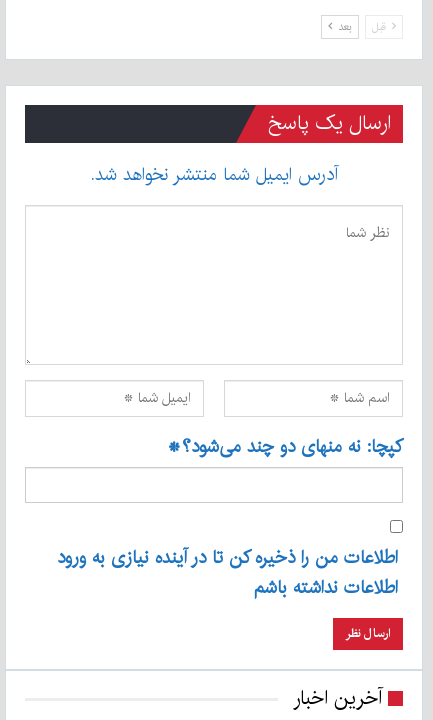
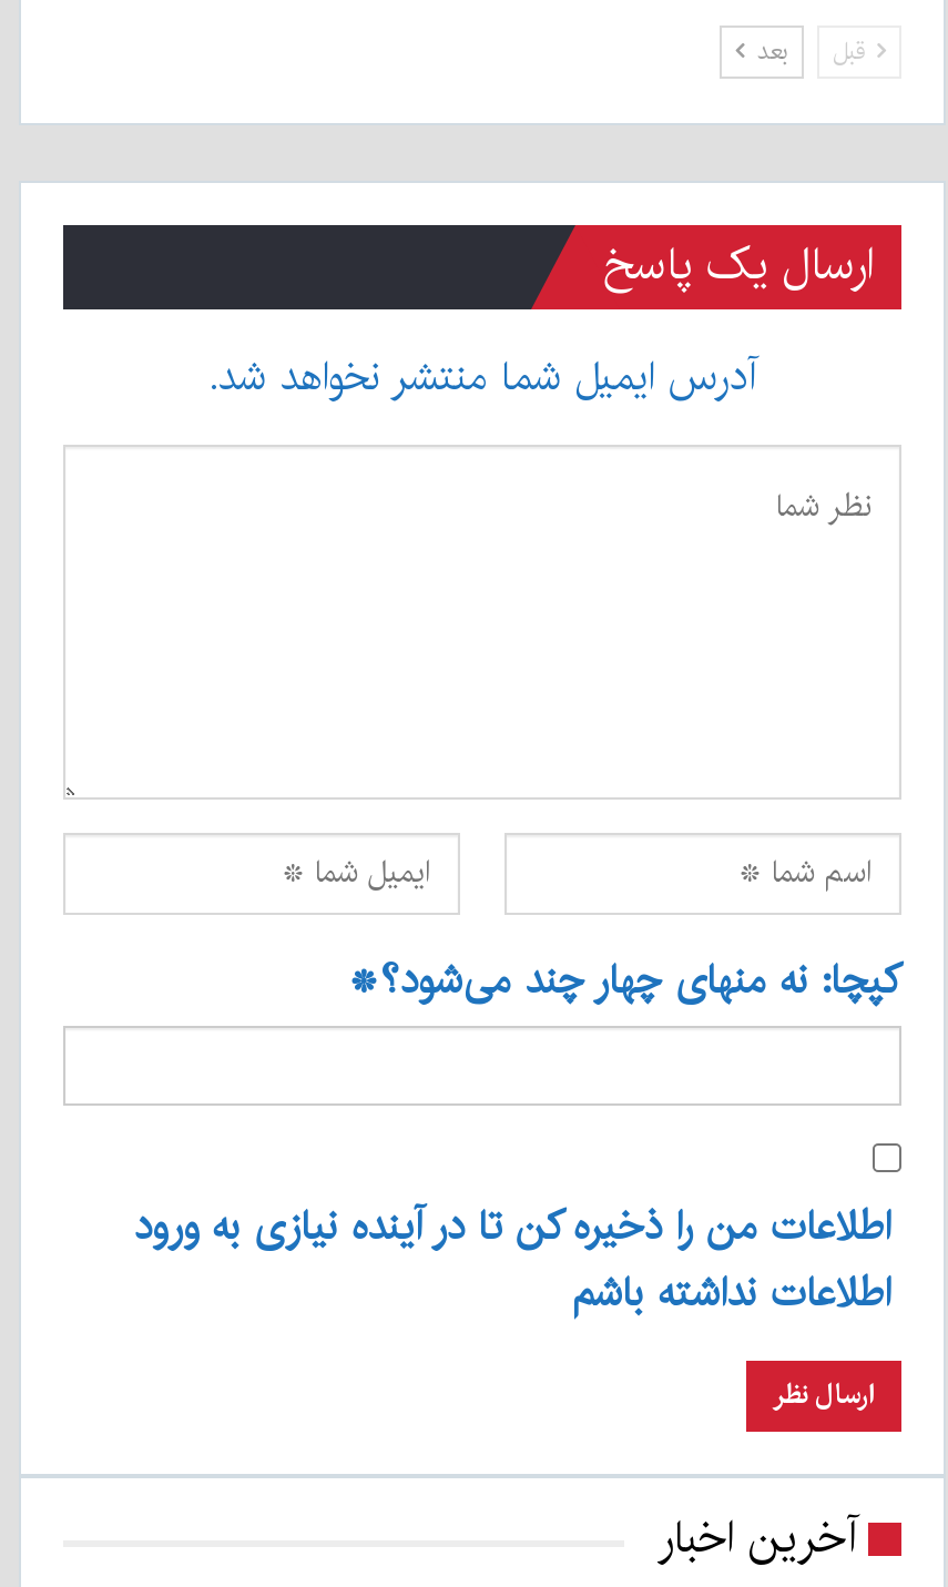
- کپچا: نه منهای دو چند می‌شود؟*
+ کپچا: نه منهای چهار چند می‌شود؟*
